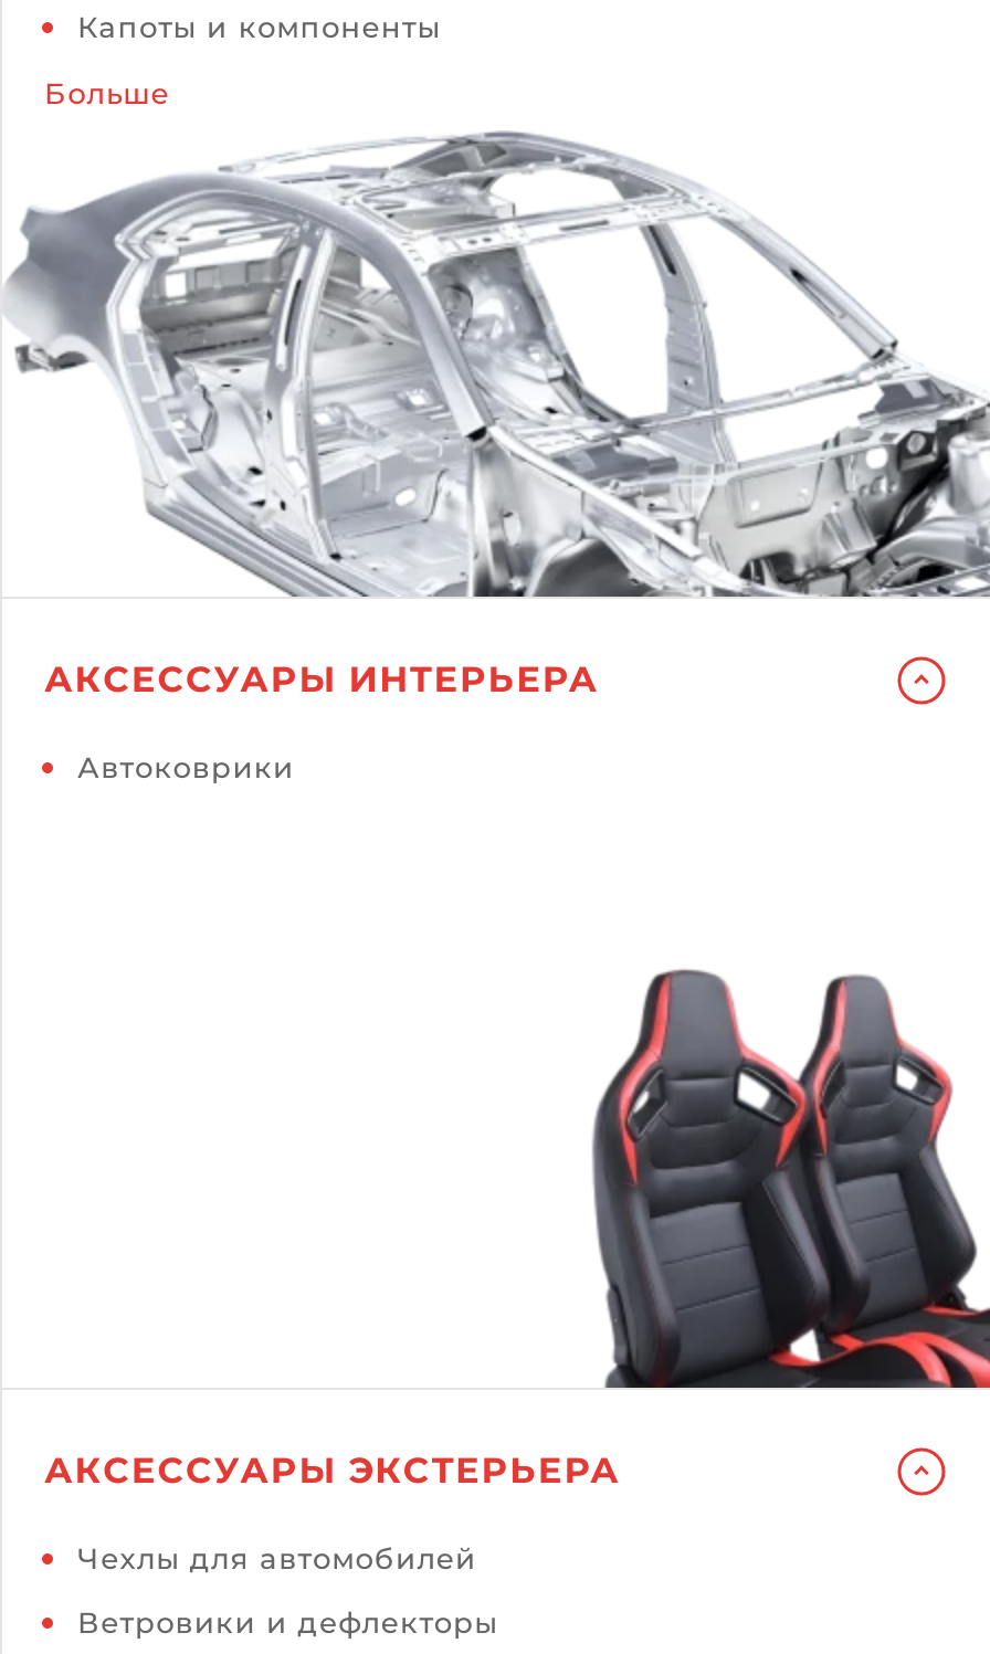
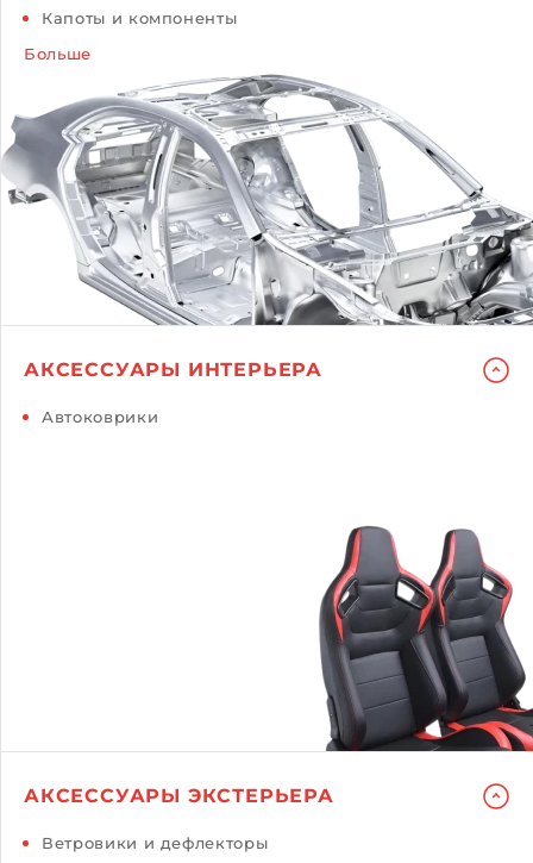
- Чехлы для автомобилей
